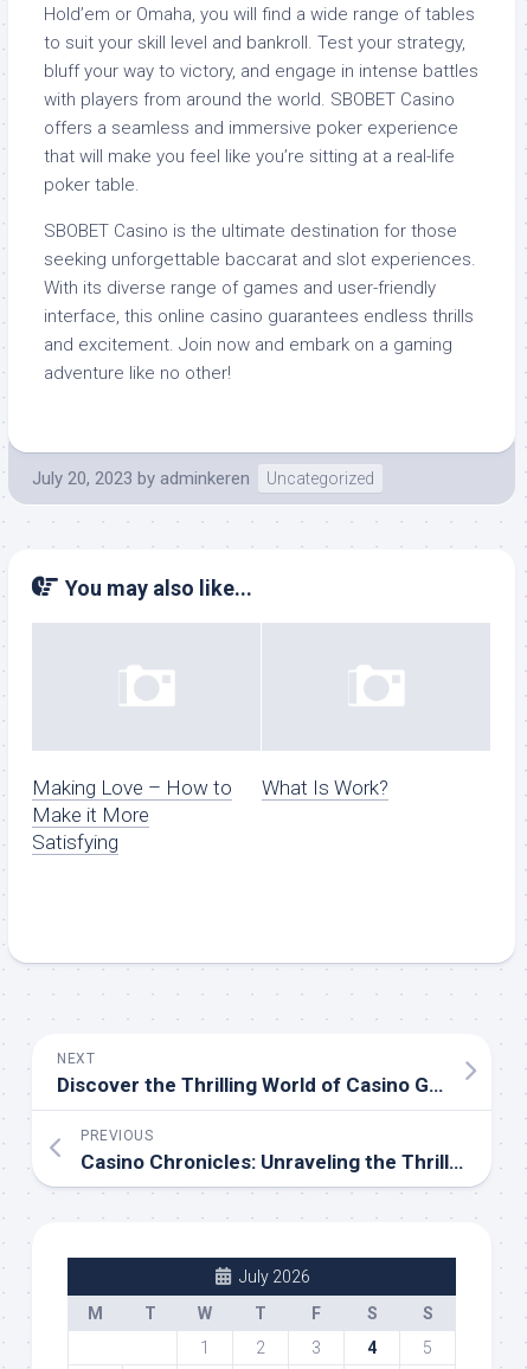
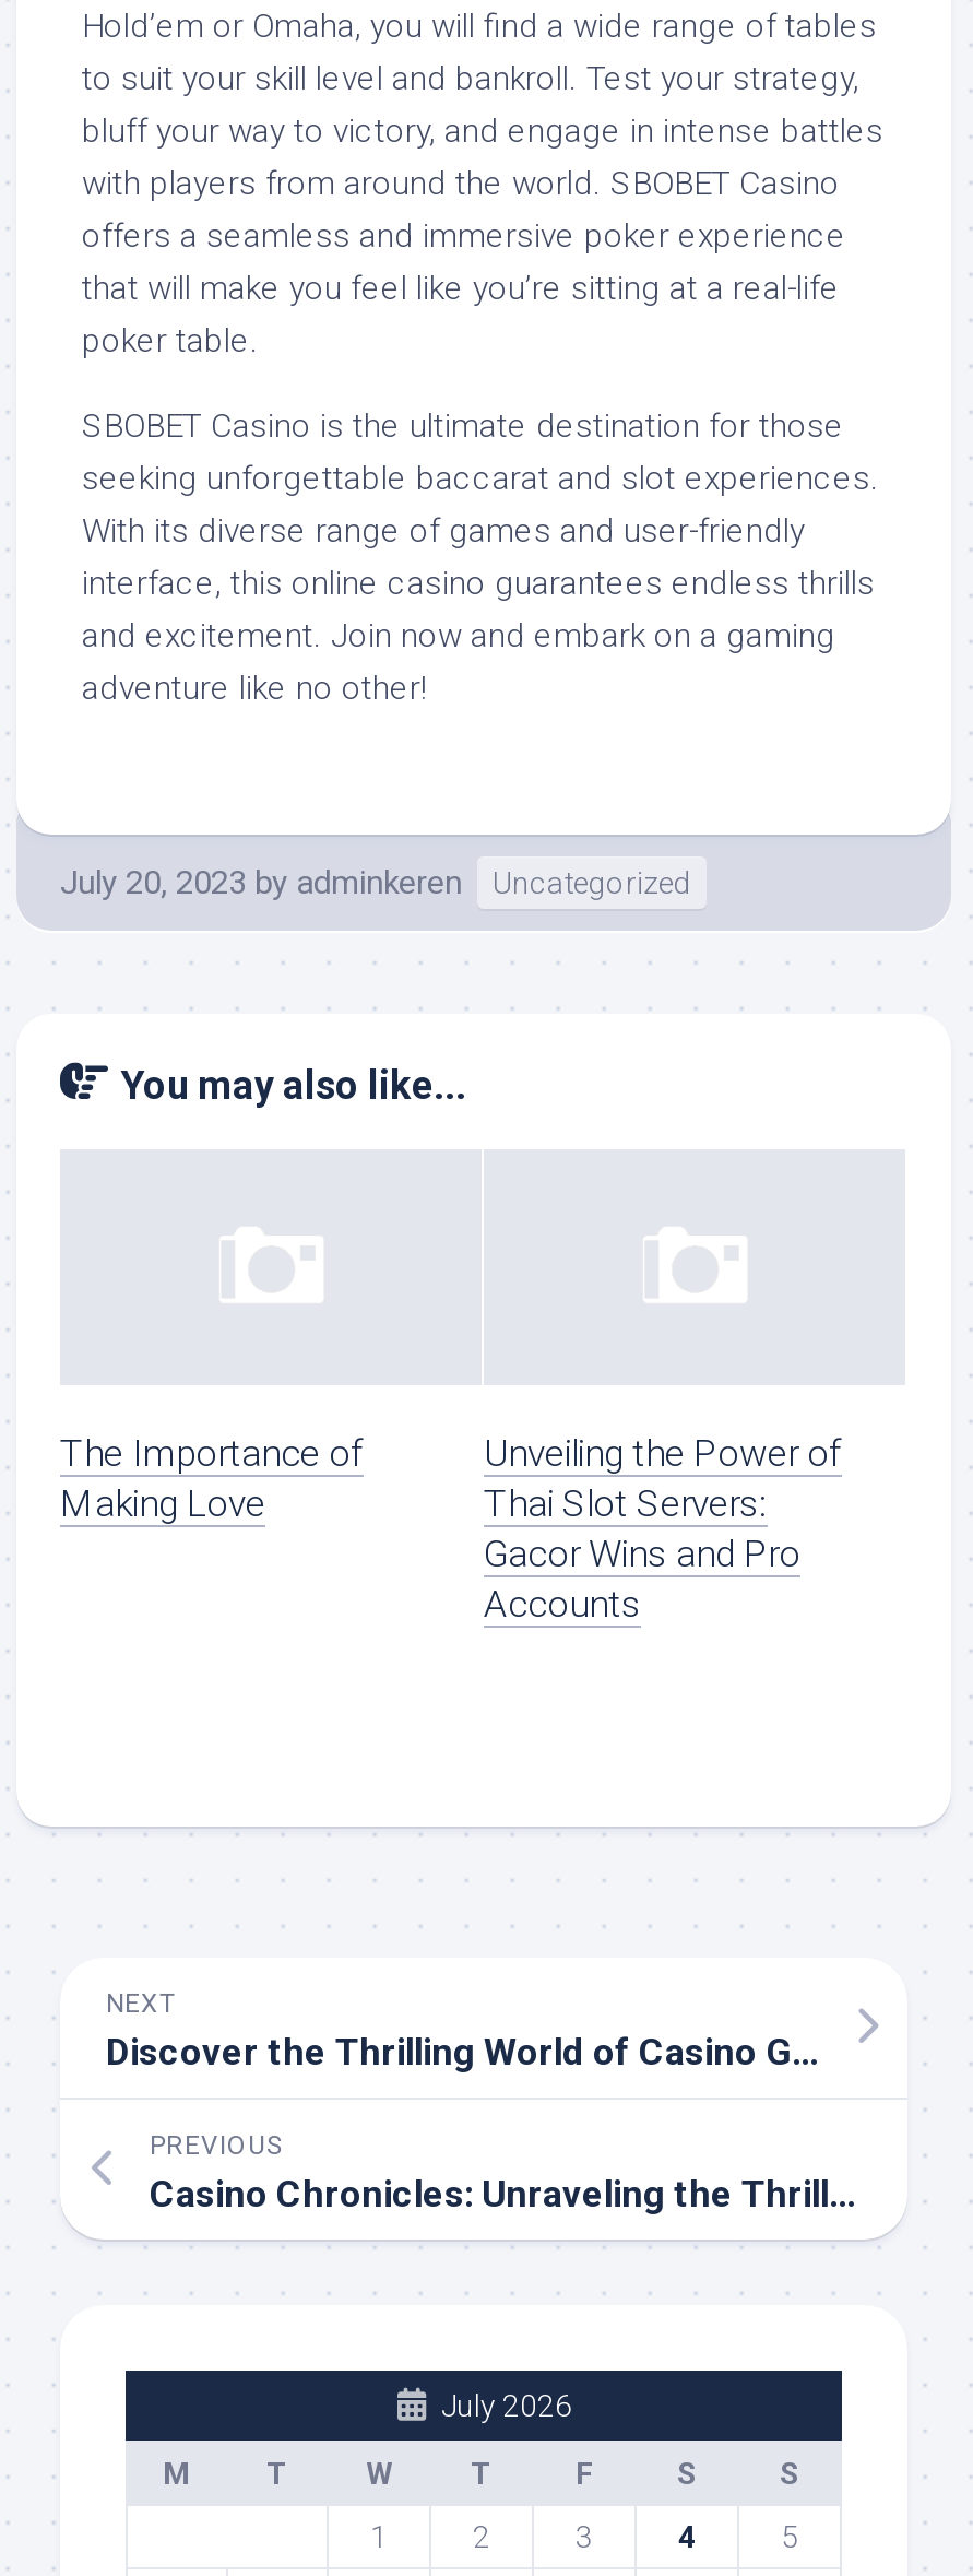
- Making Love – How to
- Make it More
- Satisfying
+ The Importance of
+ Making Love

- What Is Work?
+ Unveiling the Power of
+ Thai Slot Servers:
+ Gacor Wins and Pro
+ Accounts
